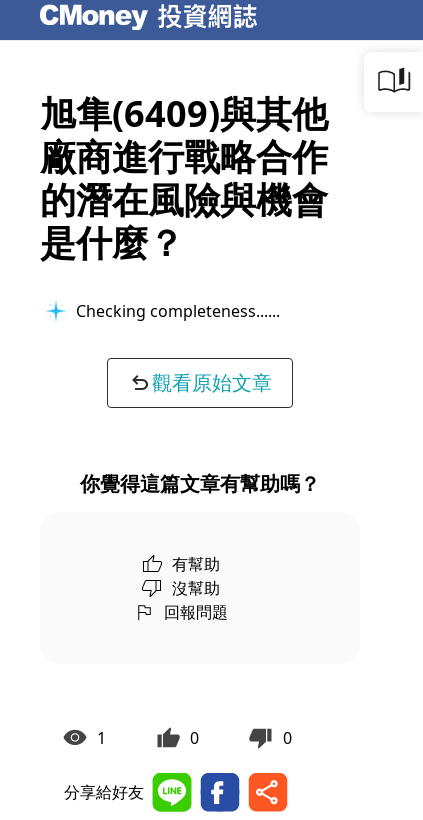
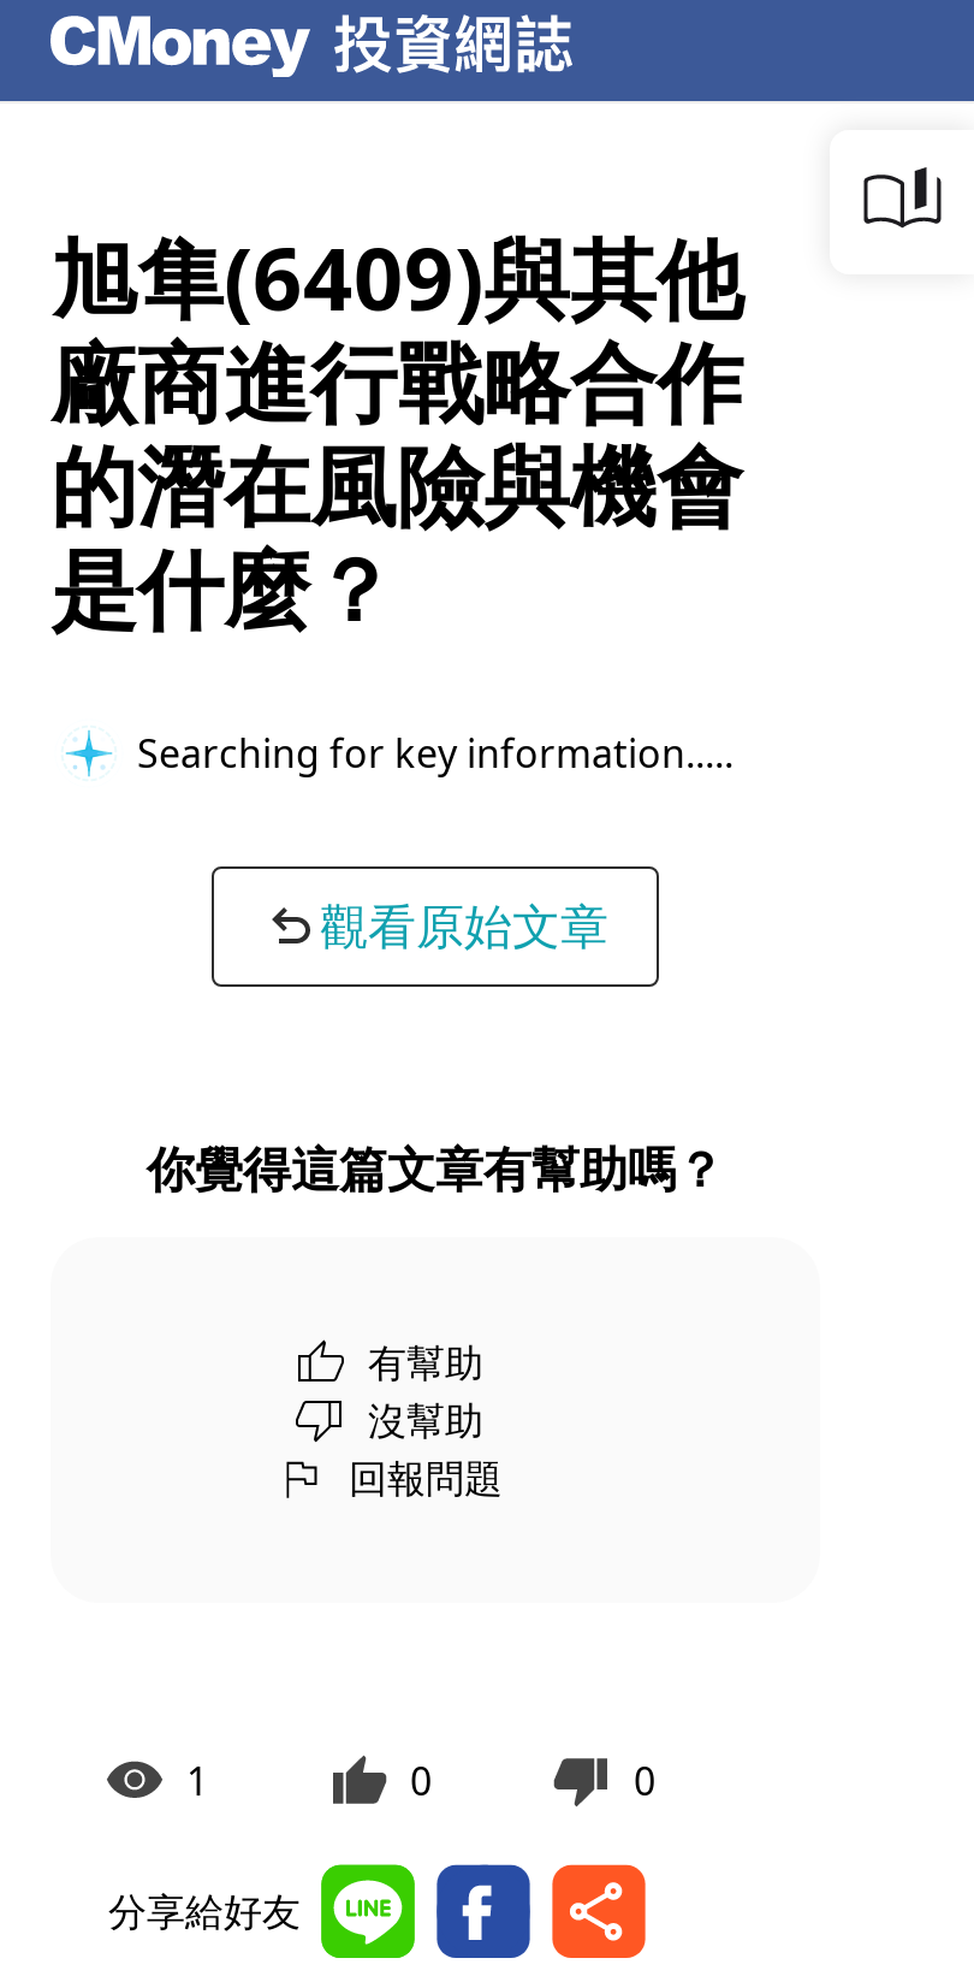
- Checking completeness...
+ Searching for key information...
